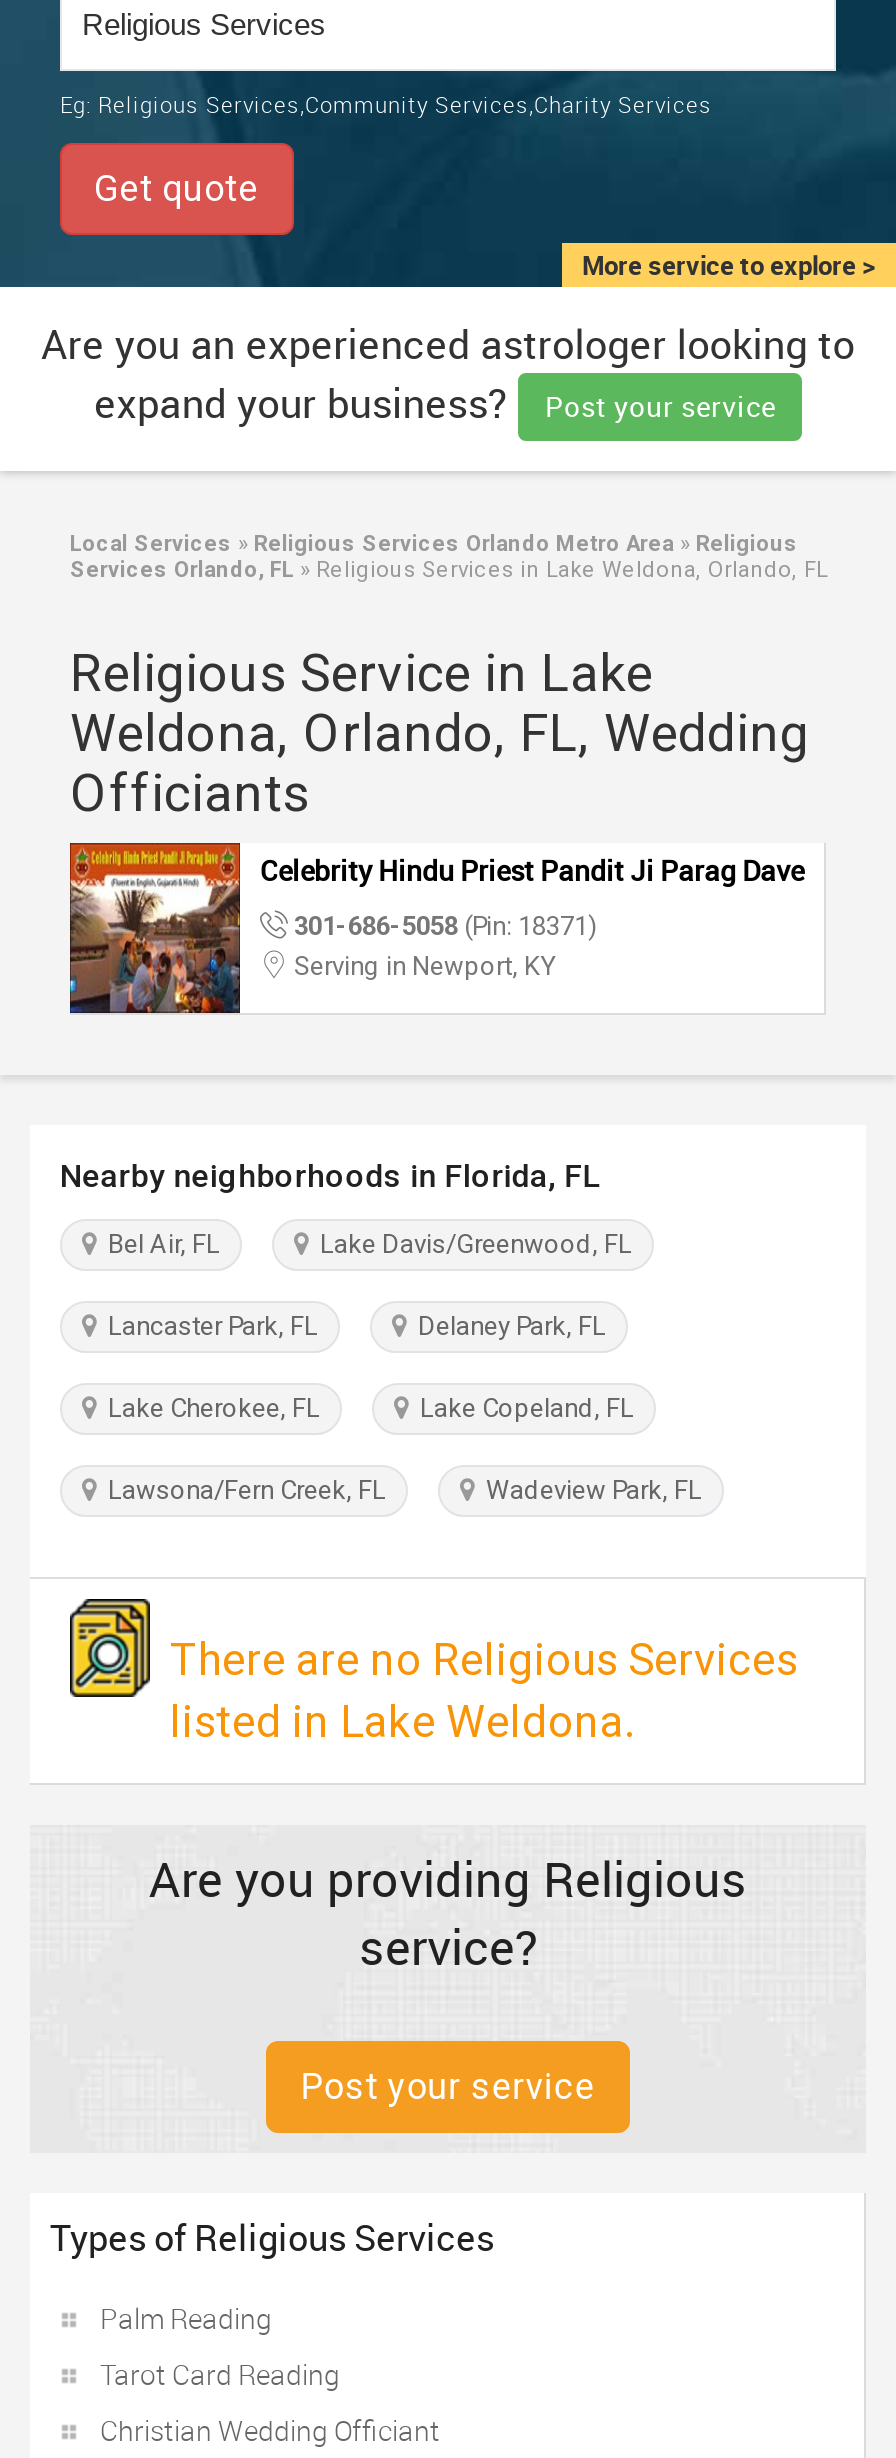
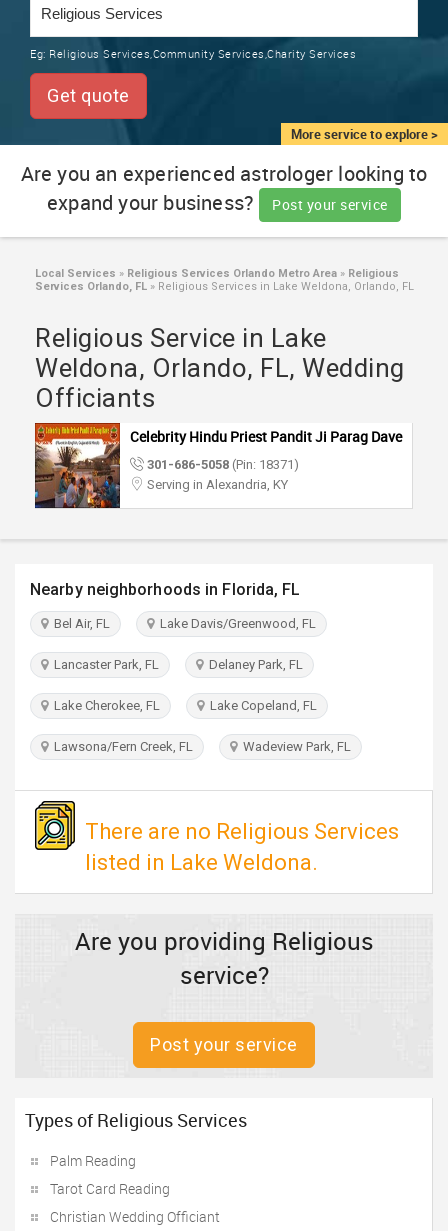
- Serving in Newport, KY
+ Serving in Alexandria, KY
